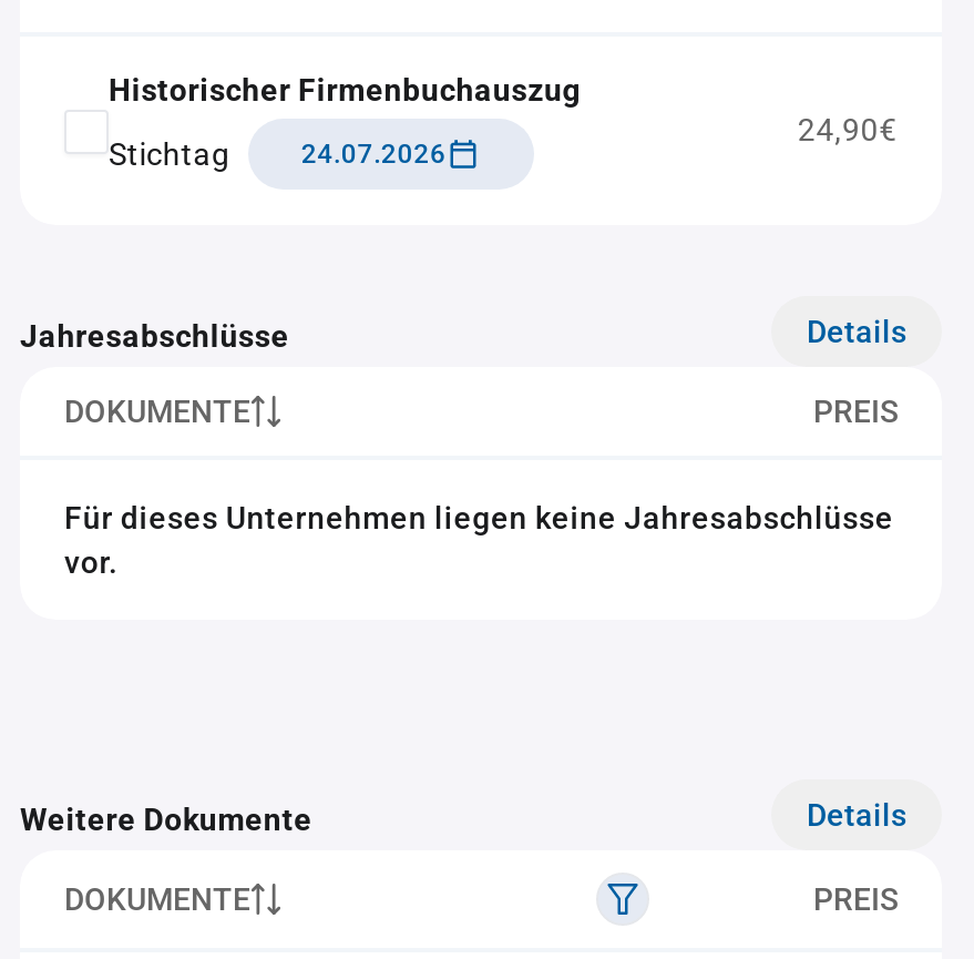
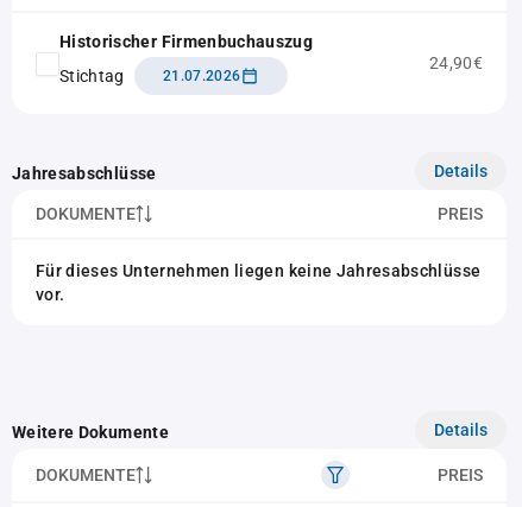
- 24.07.2026
+ 21.07.2026
